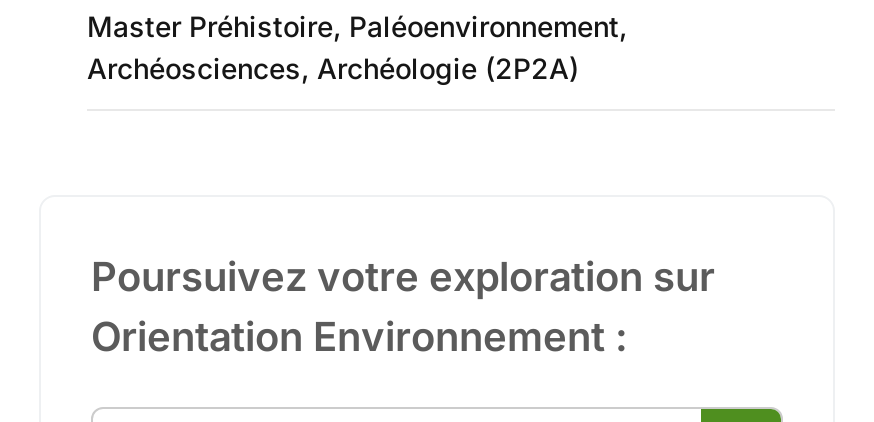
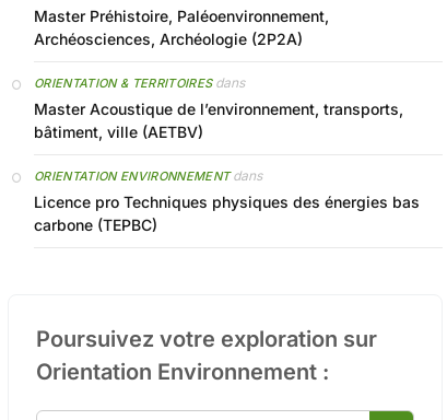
+ ORIENTATION & TERRITOIRES dans
+ Master Acoustique de l’environnement, transports,
+ bâtiment, ville (AETBV)
+ ORIENTATION ENVIRONNEMENT dans
+ Licence pro Techniques physiques des énergies bas
+ carbone (TEPBC)
